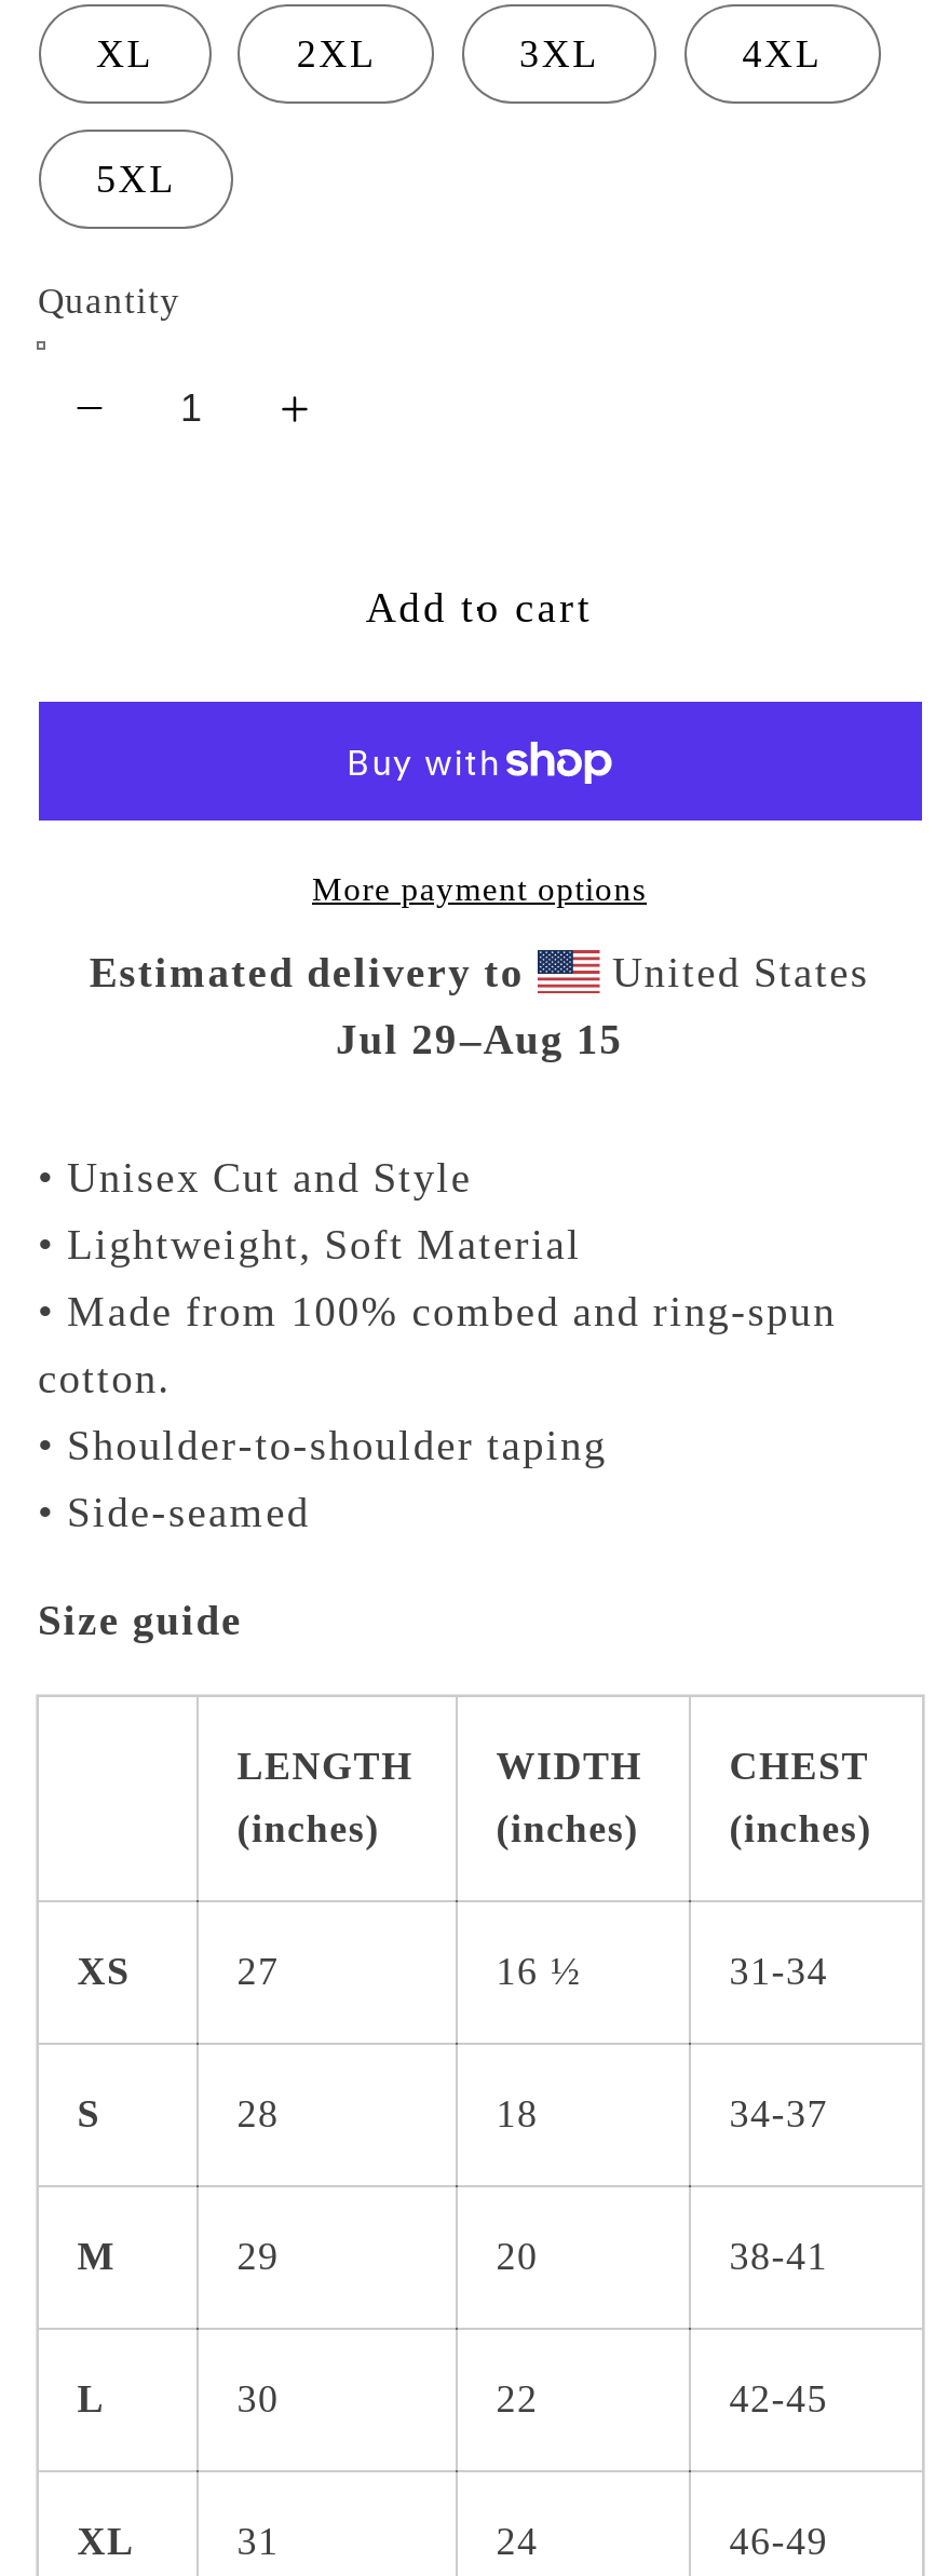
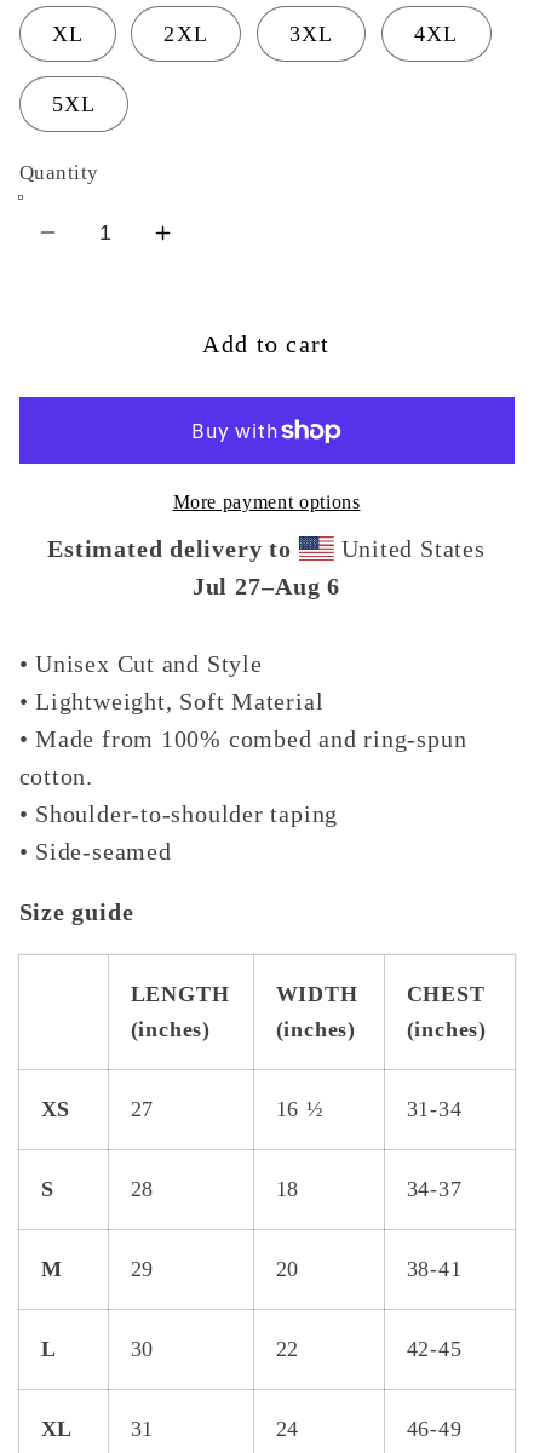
- Jul 29–Aug 15
+ Jul 27–Aug 6
